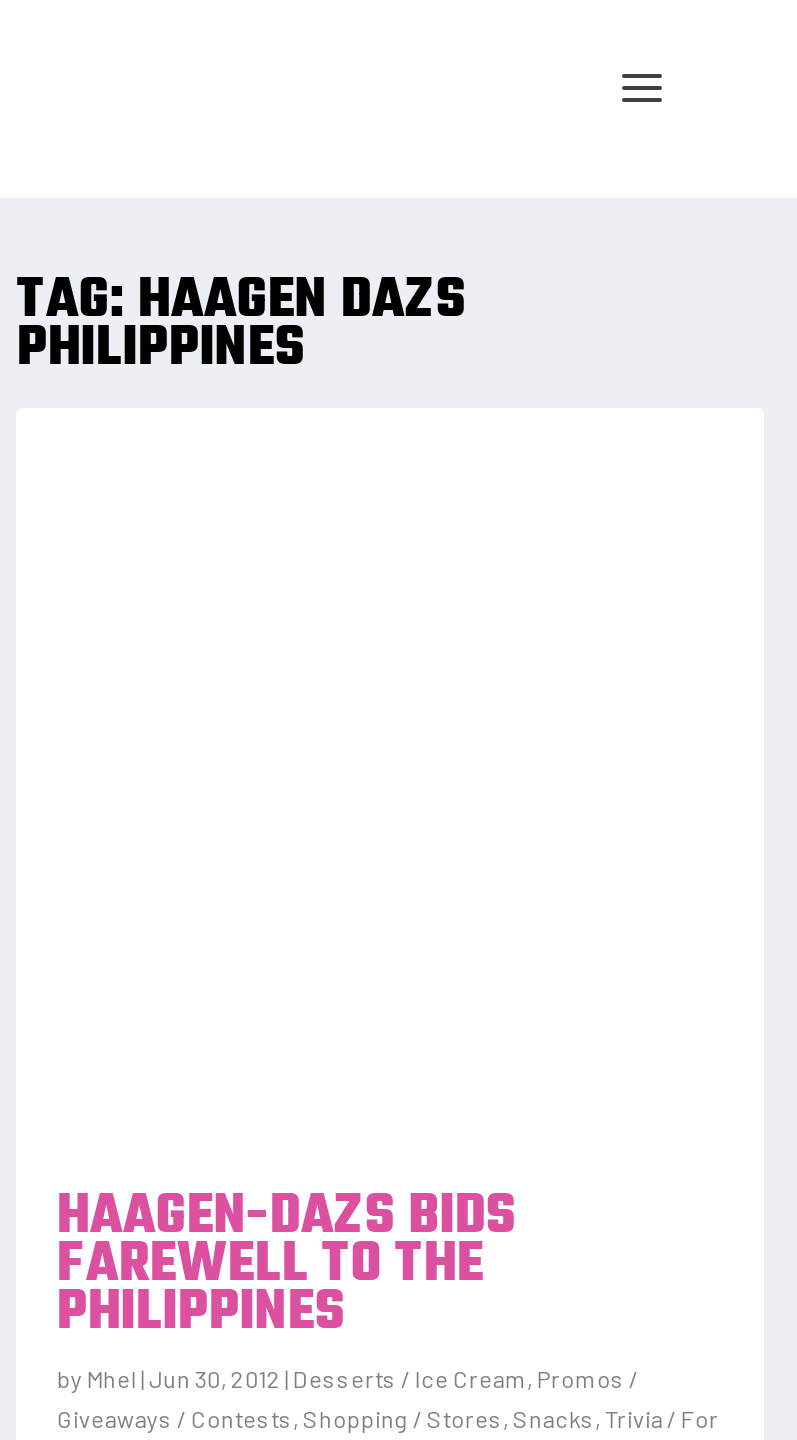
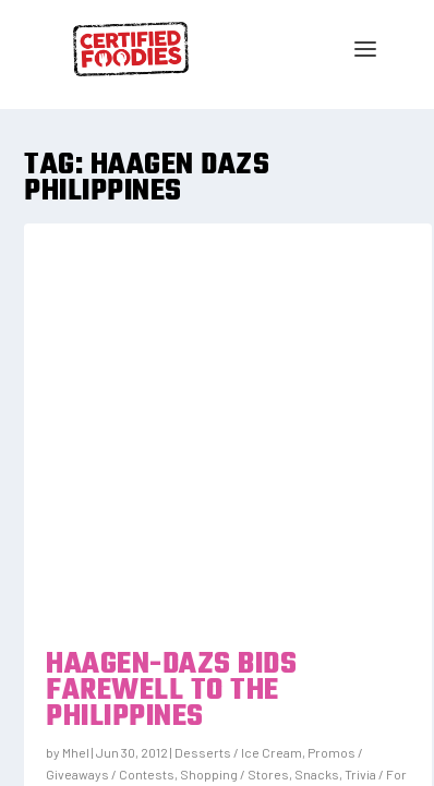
+ [image]
